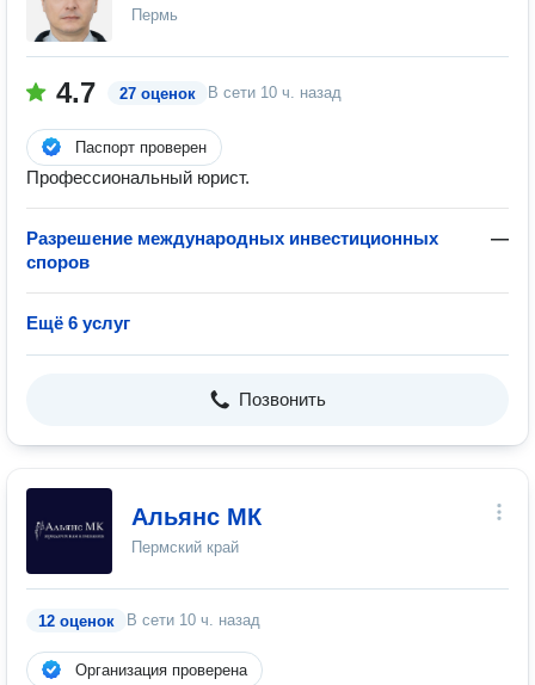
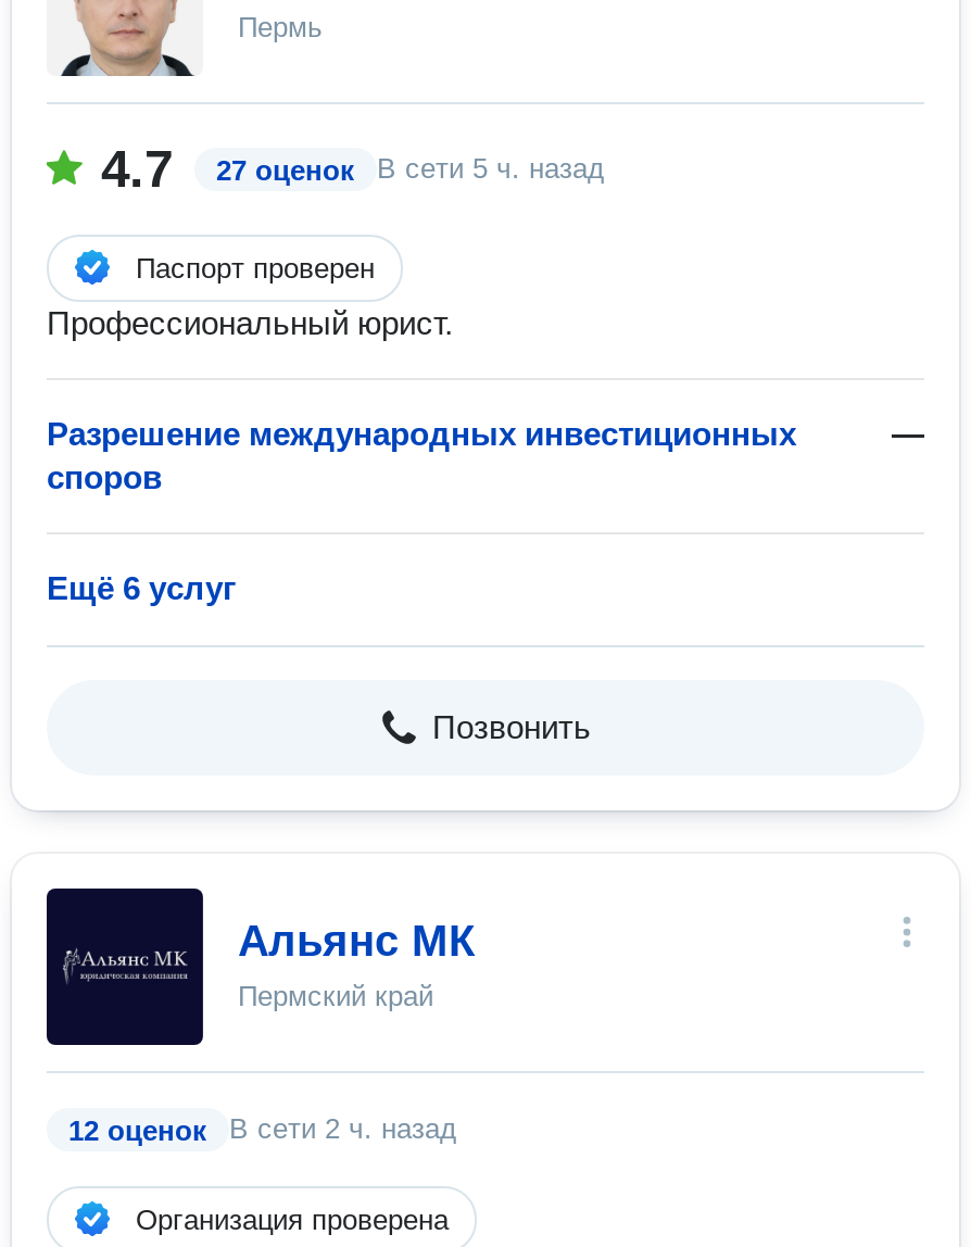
- 4.7 27 оценок В сети 10 ч. назад
+ 4.7 27 оценок В сети 5 ч. назад

- 12 оценок В сети 10 ч. назад
+ 12 оценок В сети 2 ч. назад
